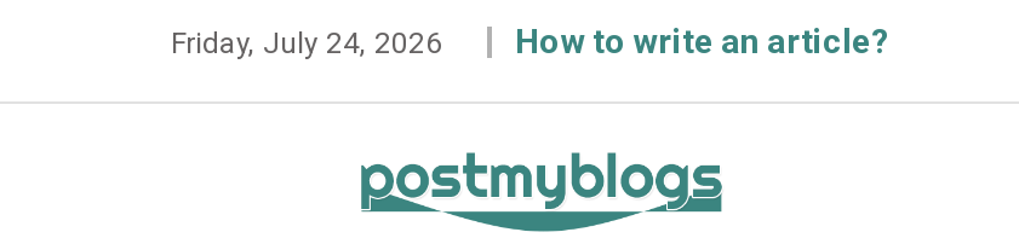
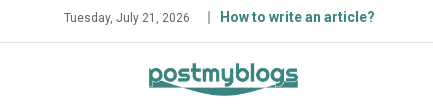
- Friday, July 24, 2026
+ Tuesday, July 21, 2026
